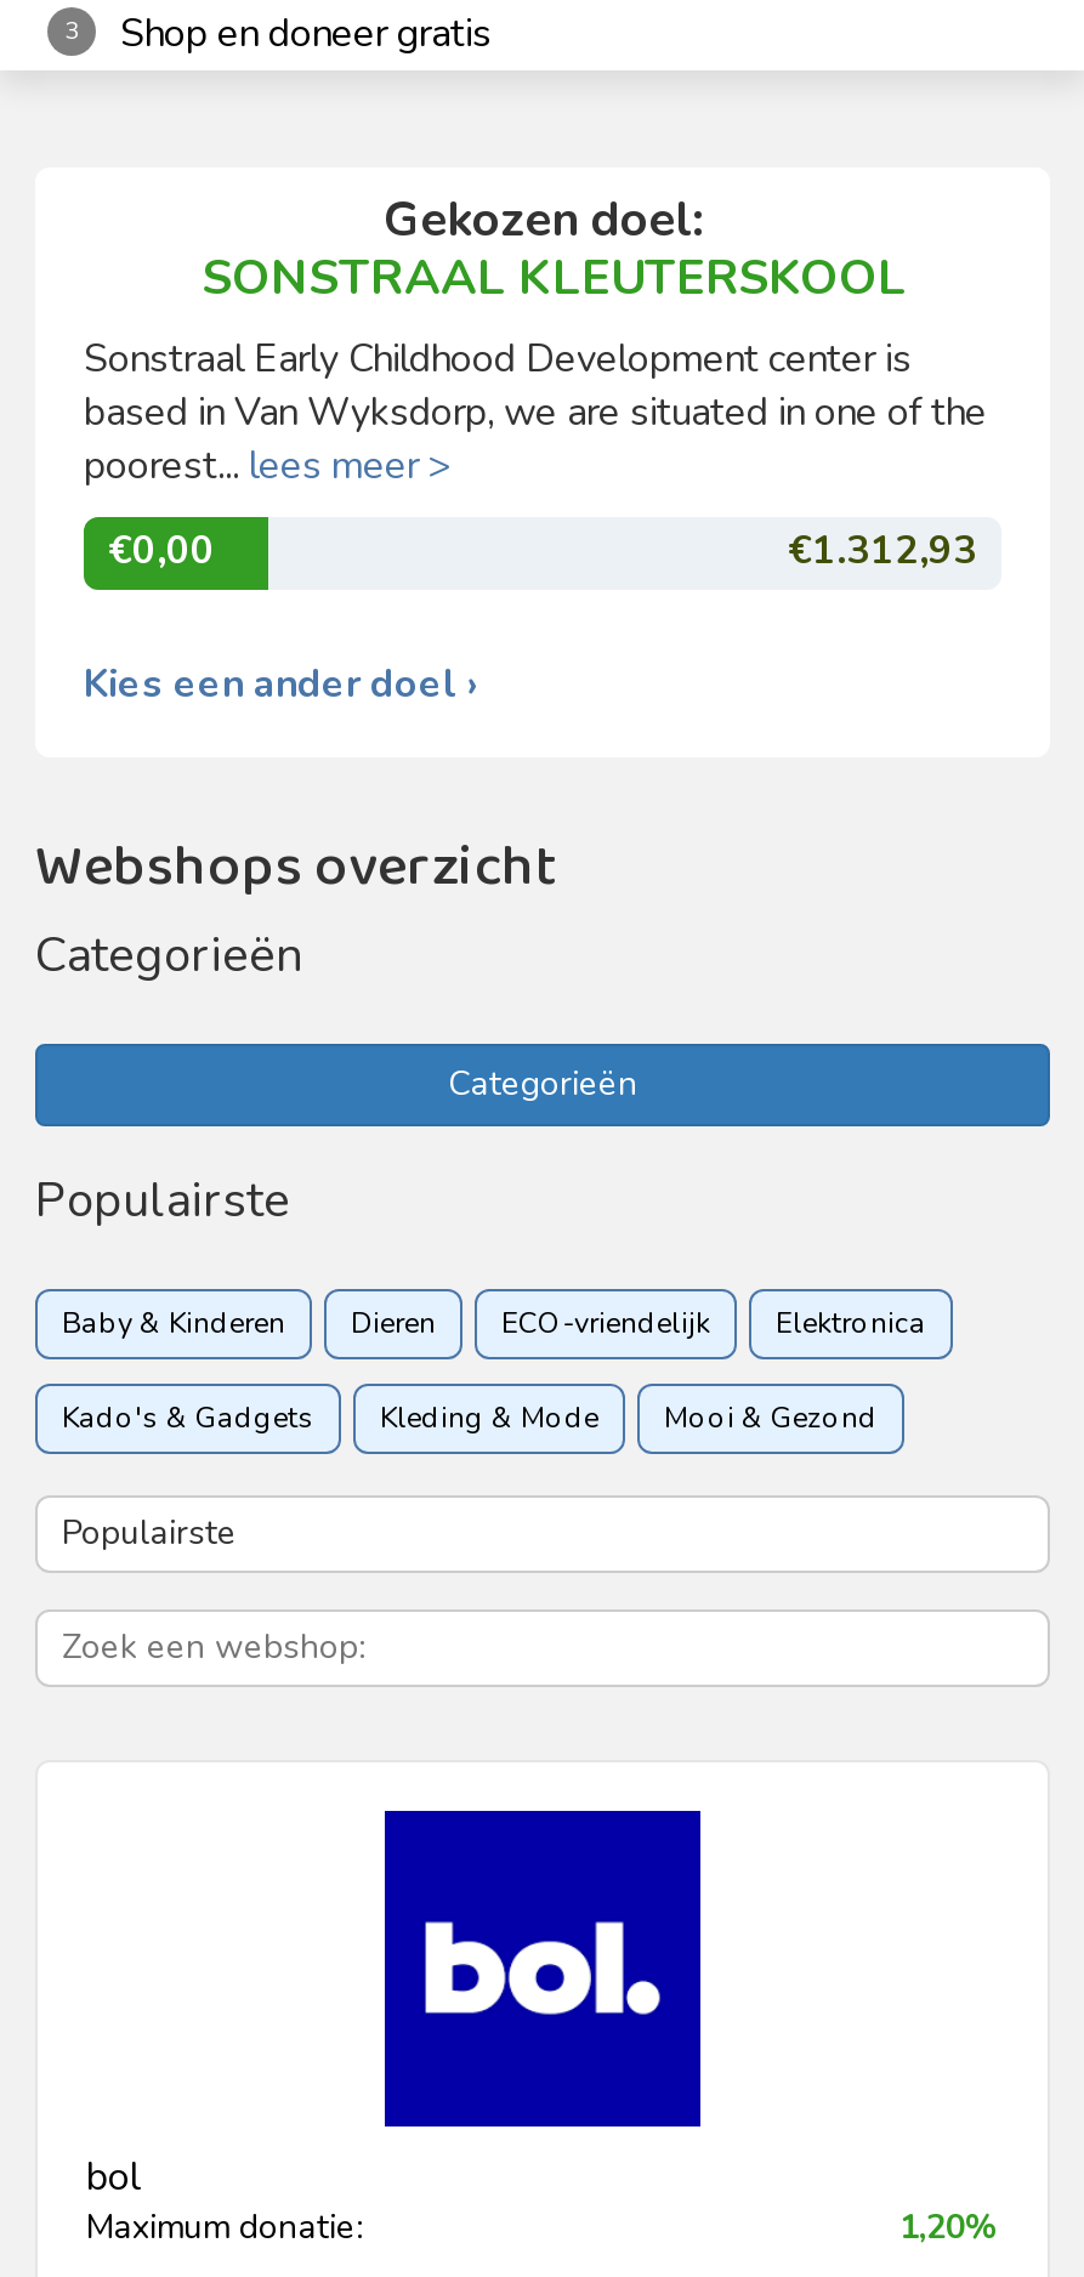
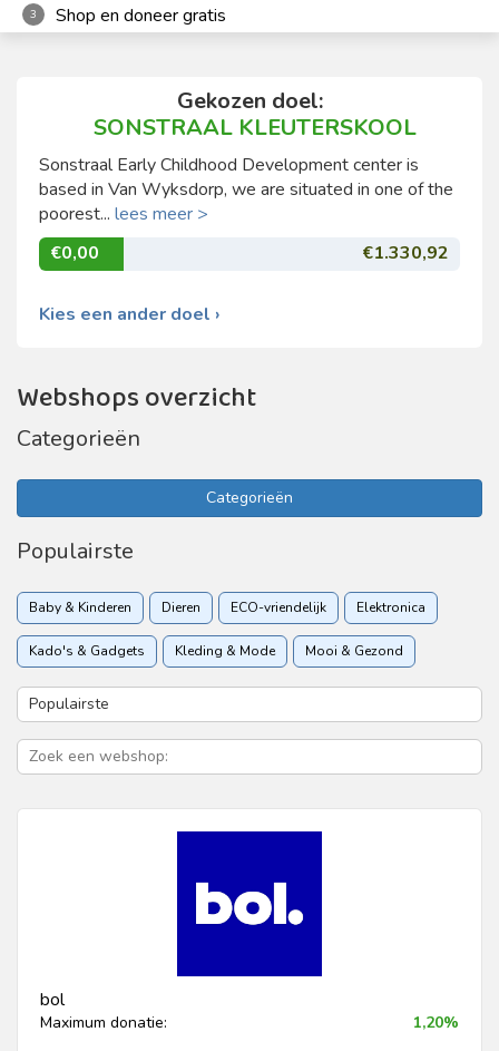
- €1.312,93
+ €1.330,92
